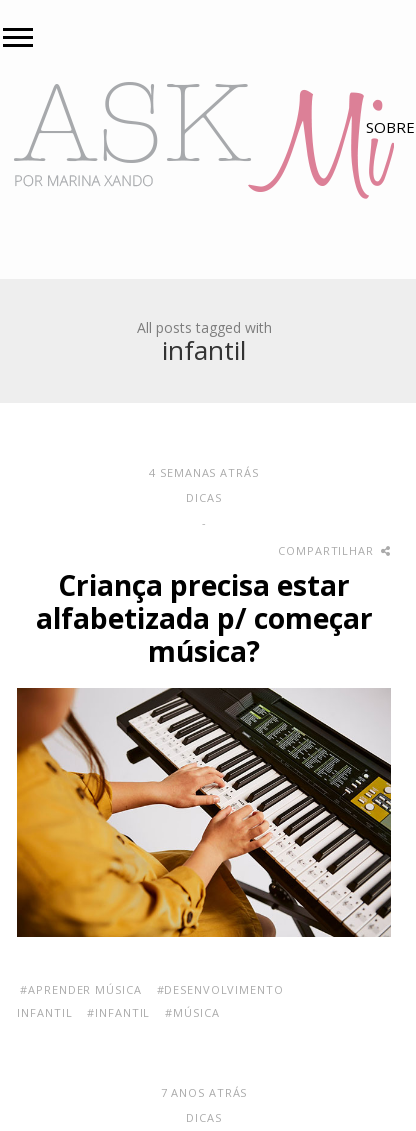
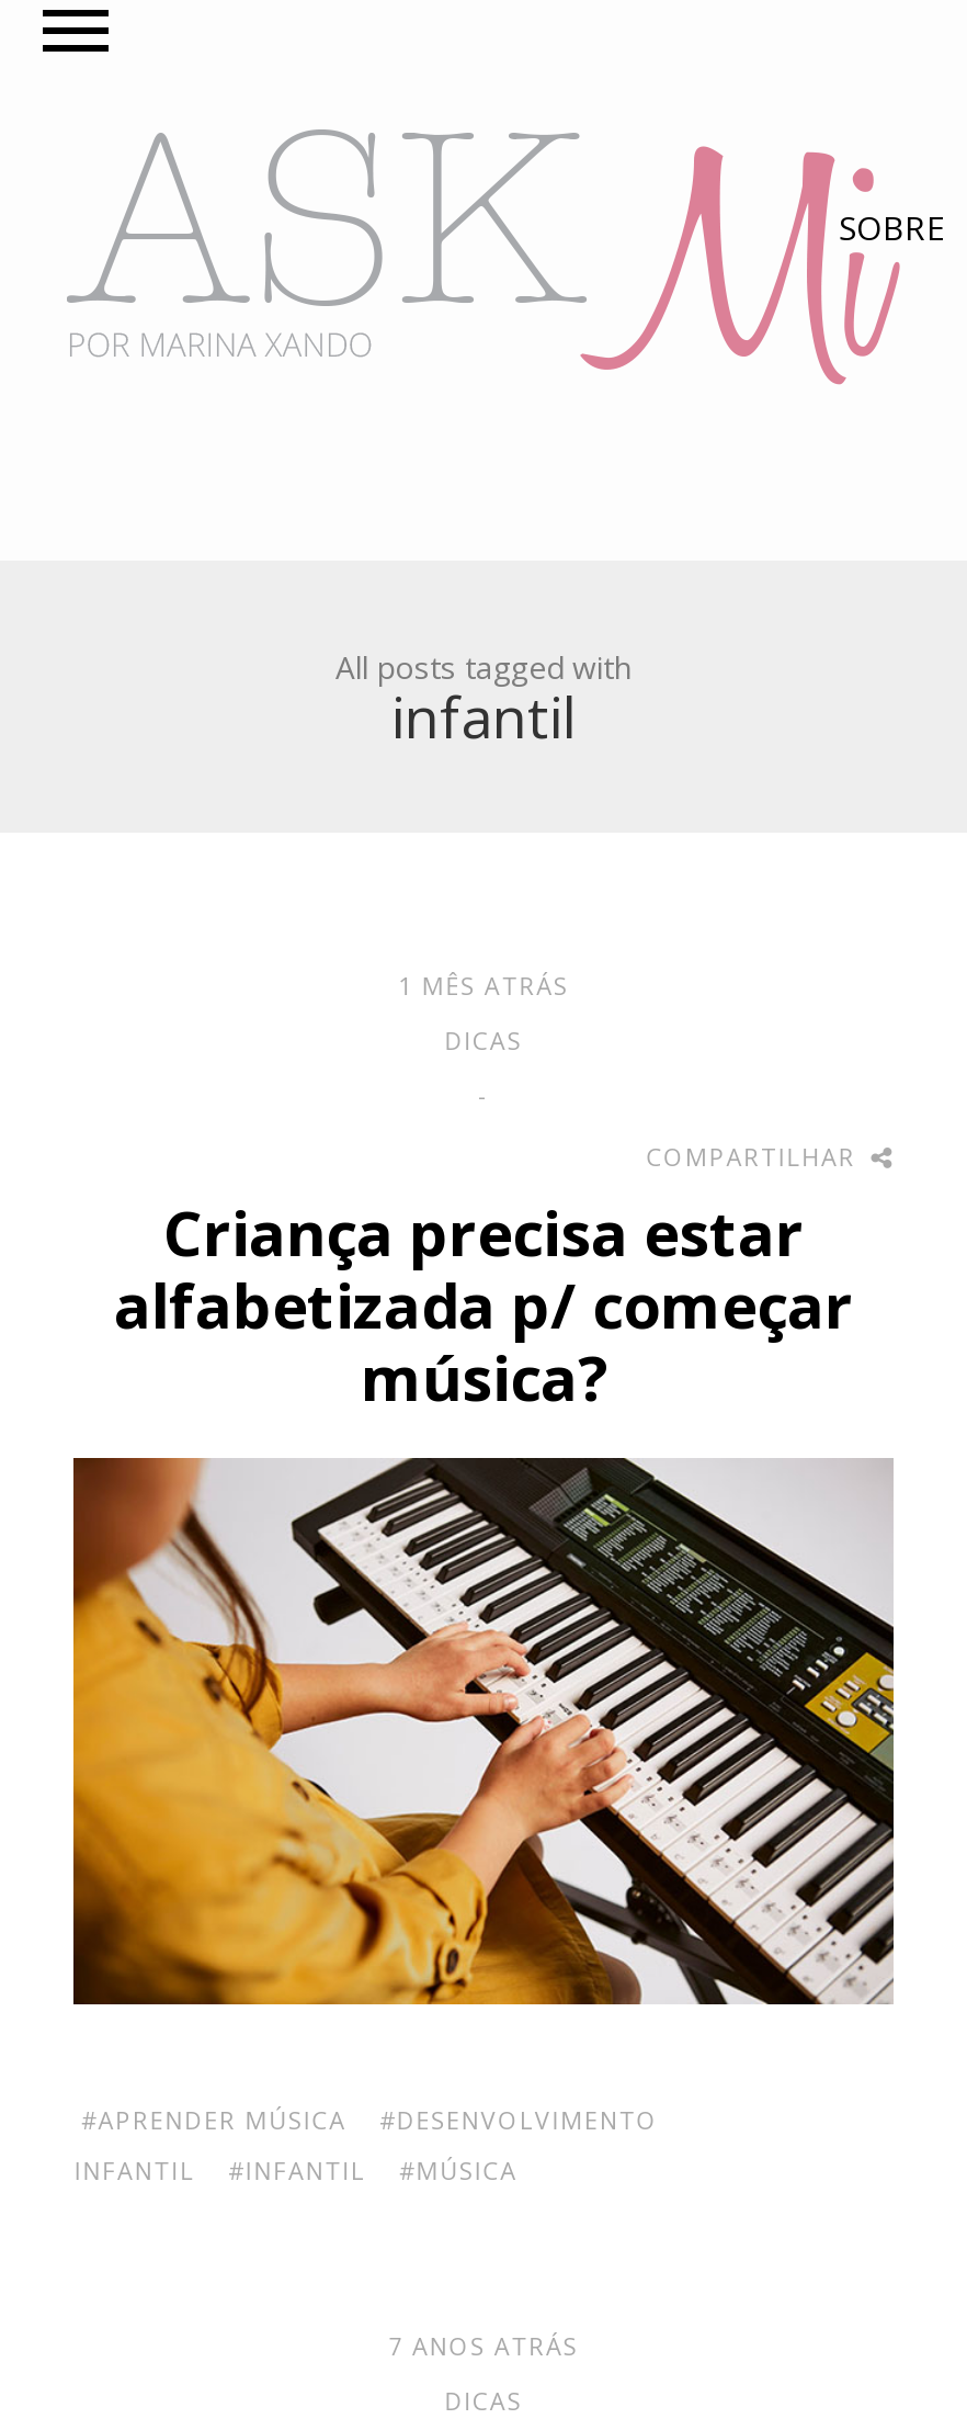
- 4 SEMANAS ATRÁS
+ 1 MÊS ATRÁS
